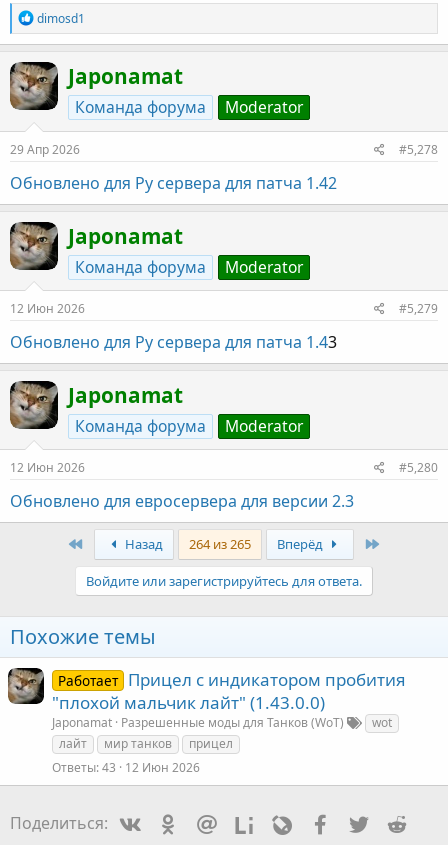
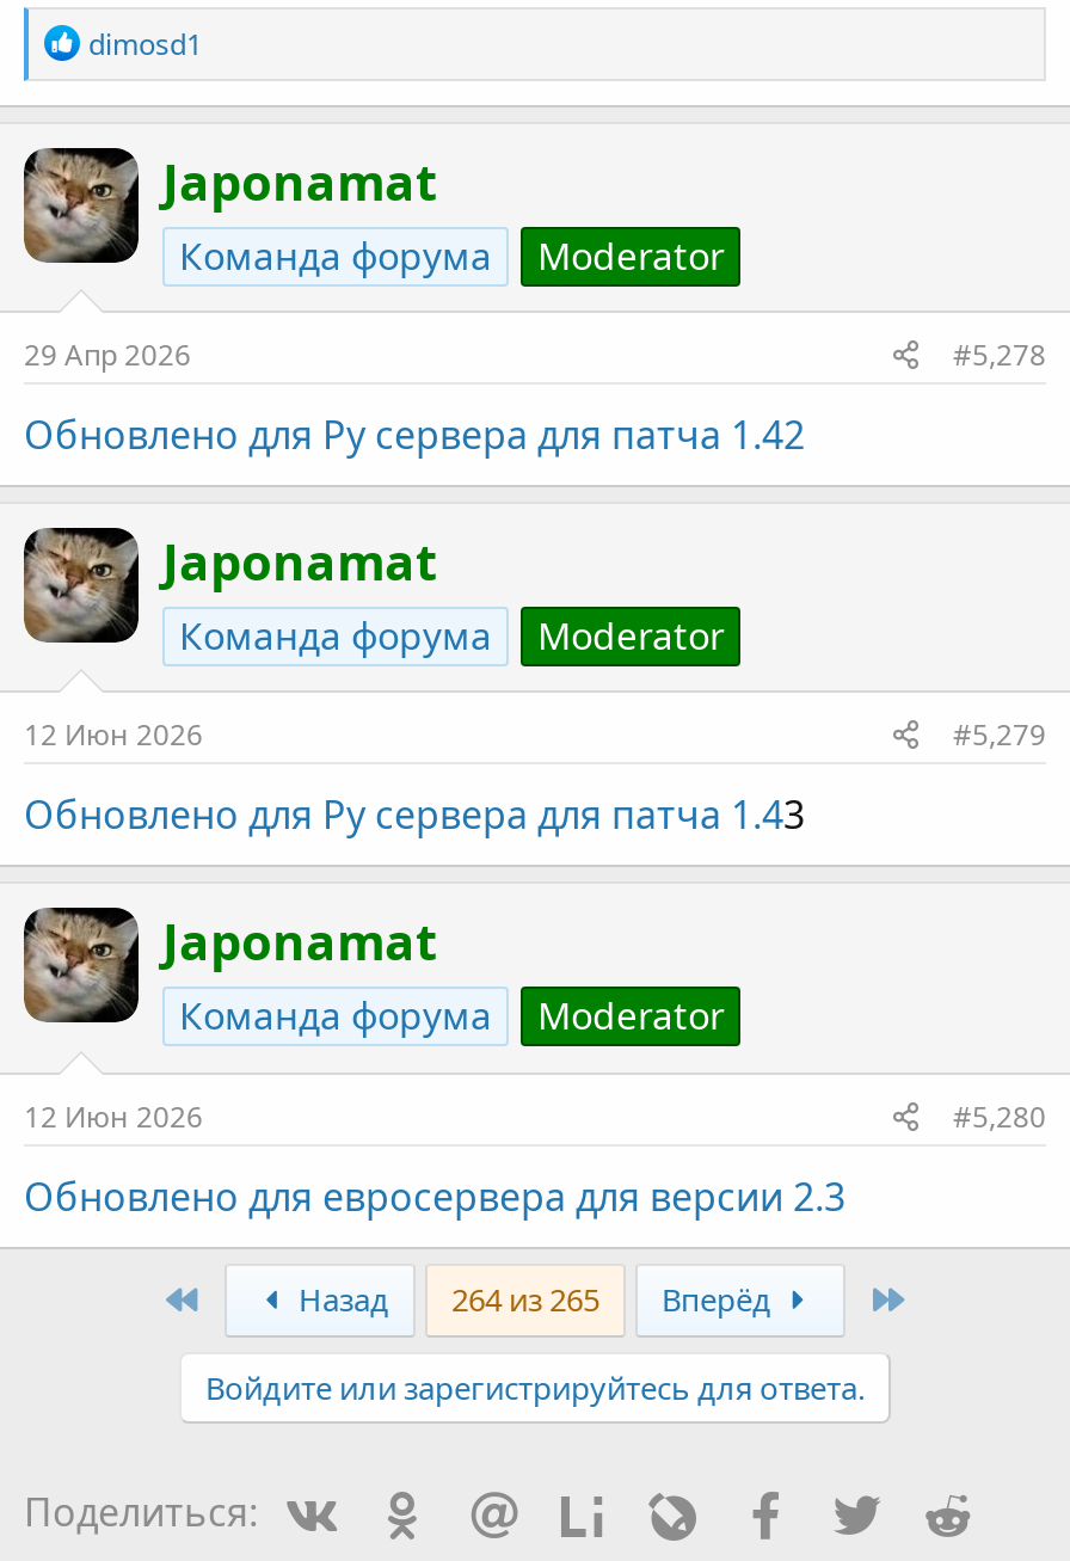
- [image]
- Похожие темы
- Работает Прицел с индикатором пробития
- "плохой мальчик лайт" (1.43.0.0)
- Japonamat Разрешенные моды для Танков (WoT)
- wot
- лайт
- мир танков
- прицел
- Ответы 43 12 Июн 2026
